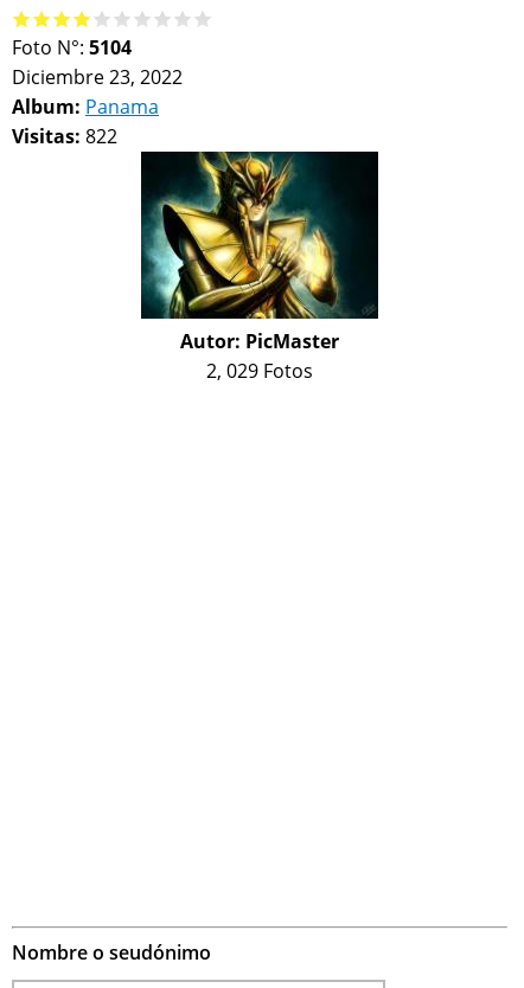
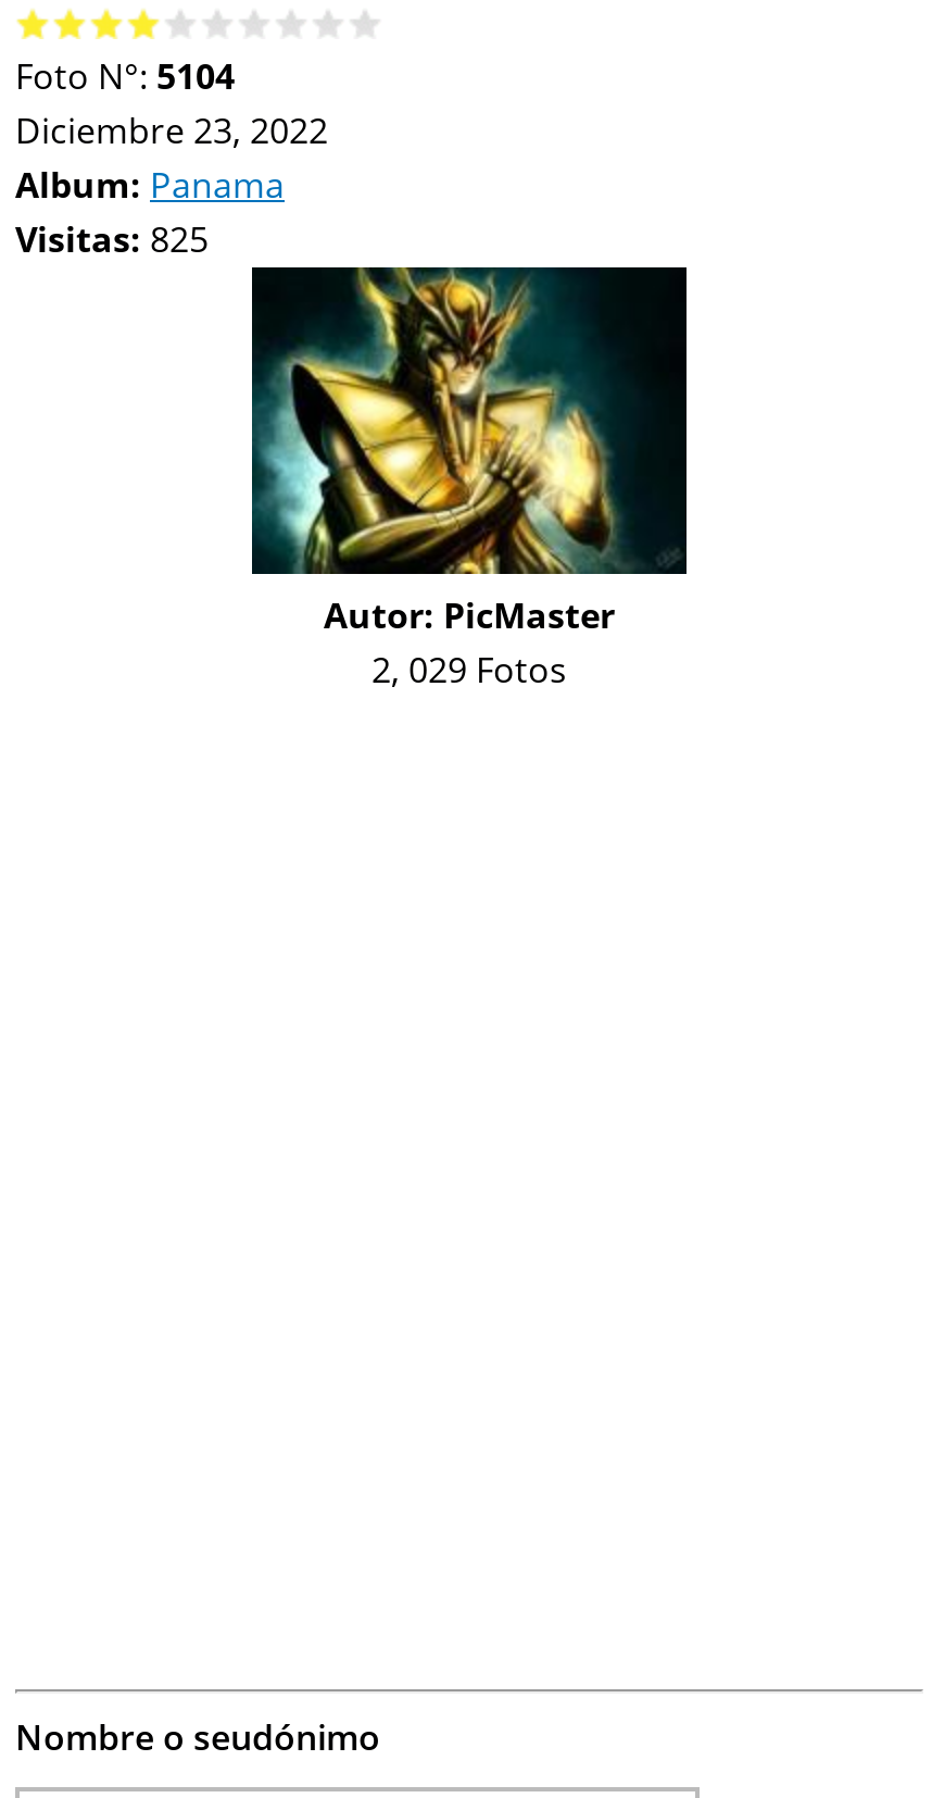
- Visitas: 822
+ Visitas: 825
